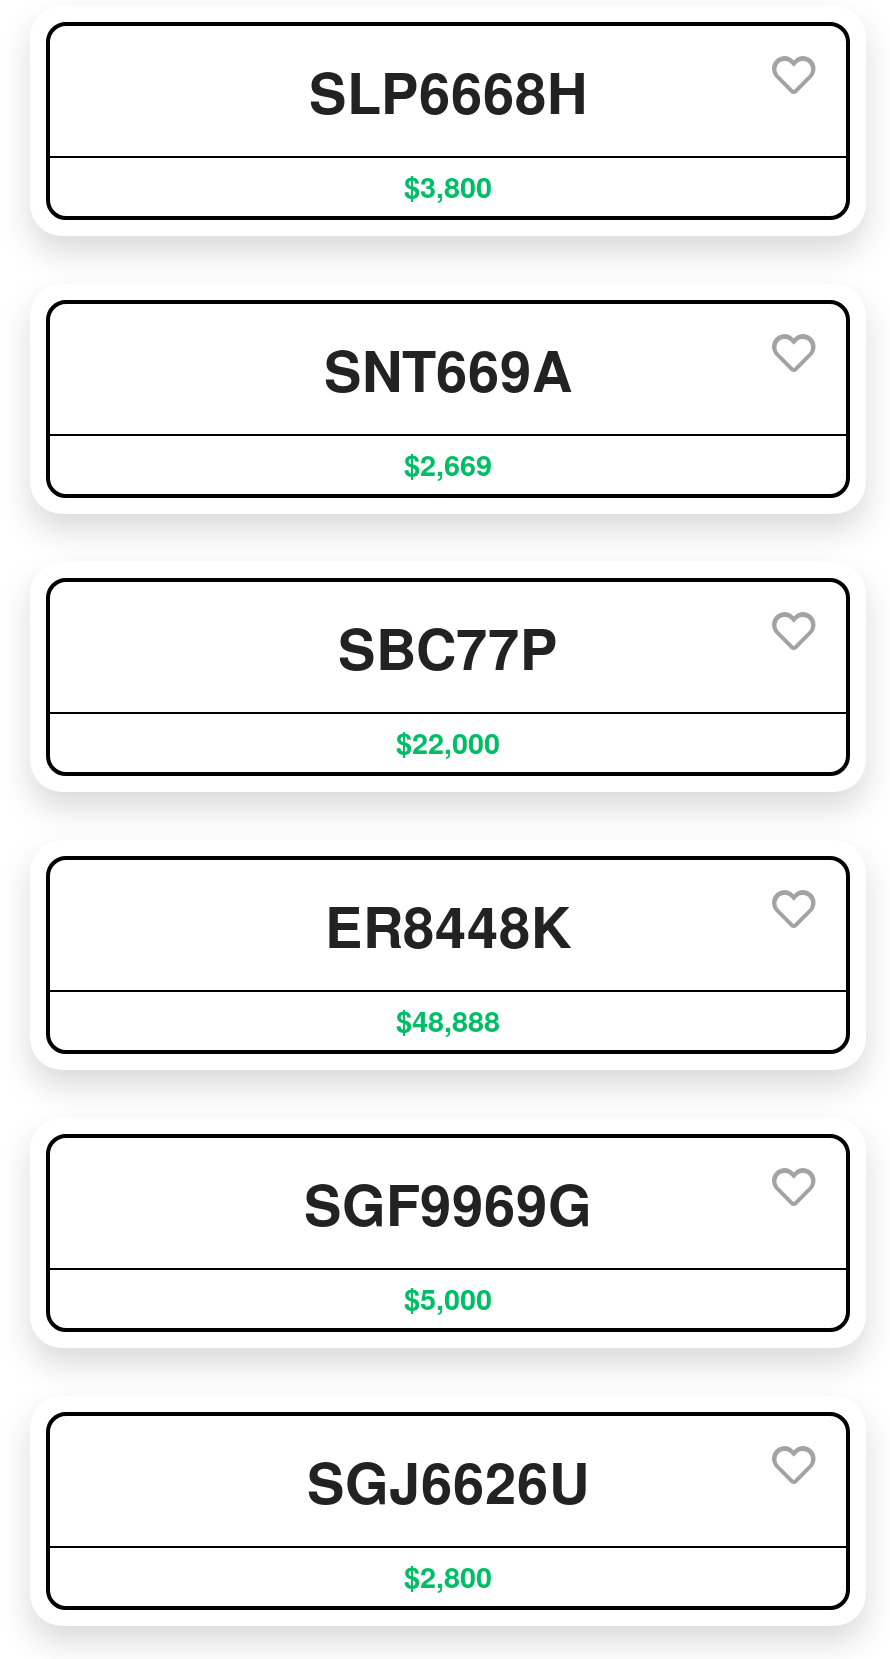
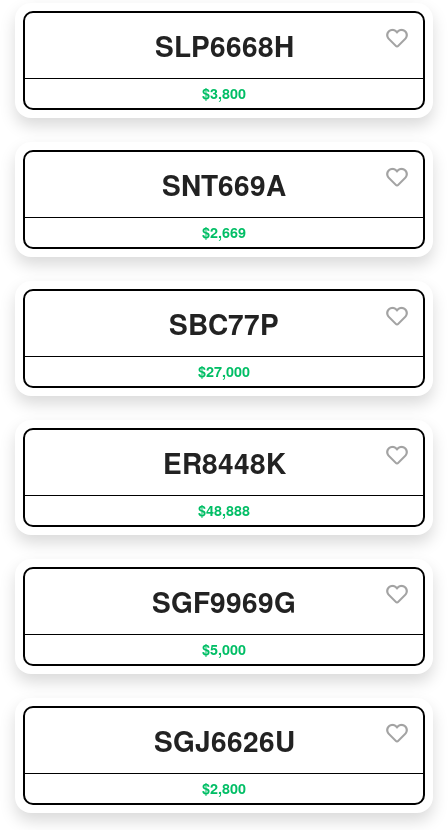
- $22,000
+ $27,000
